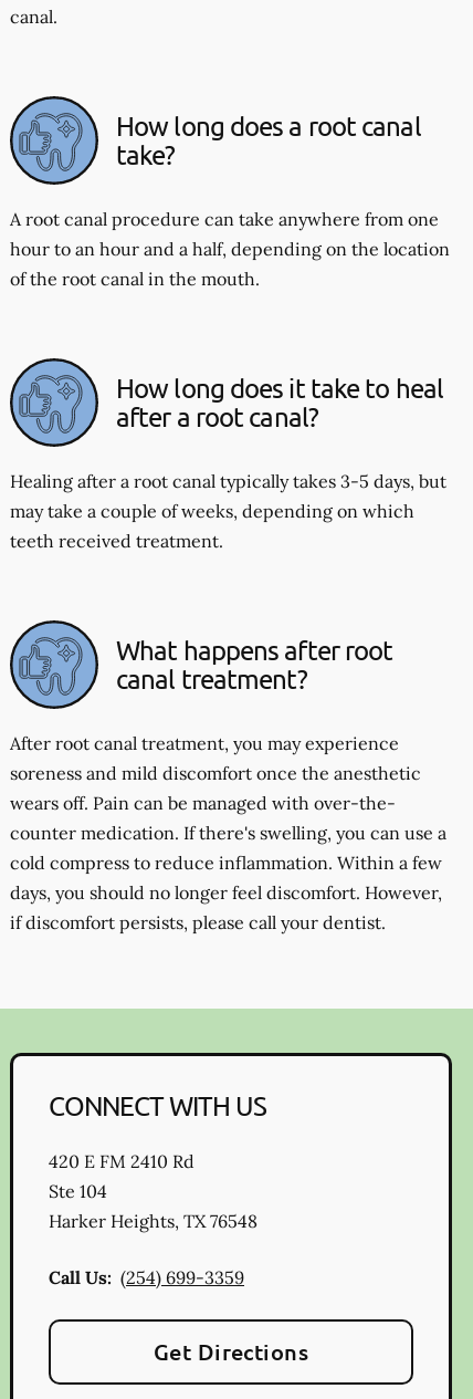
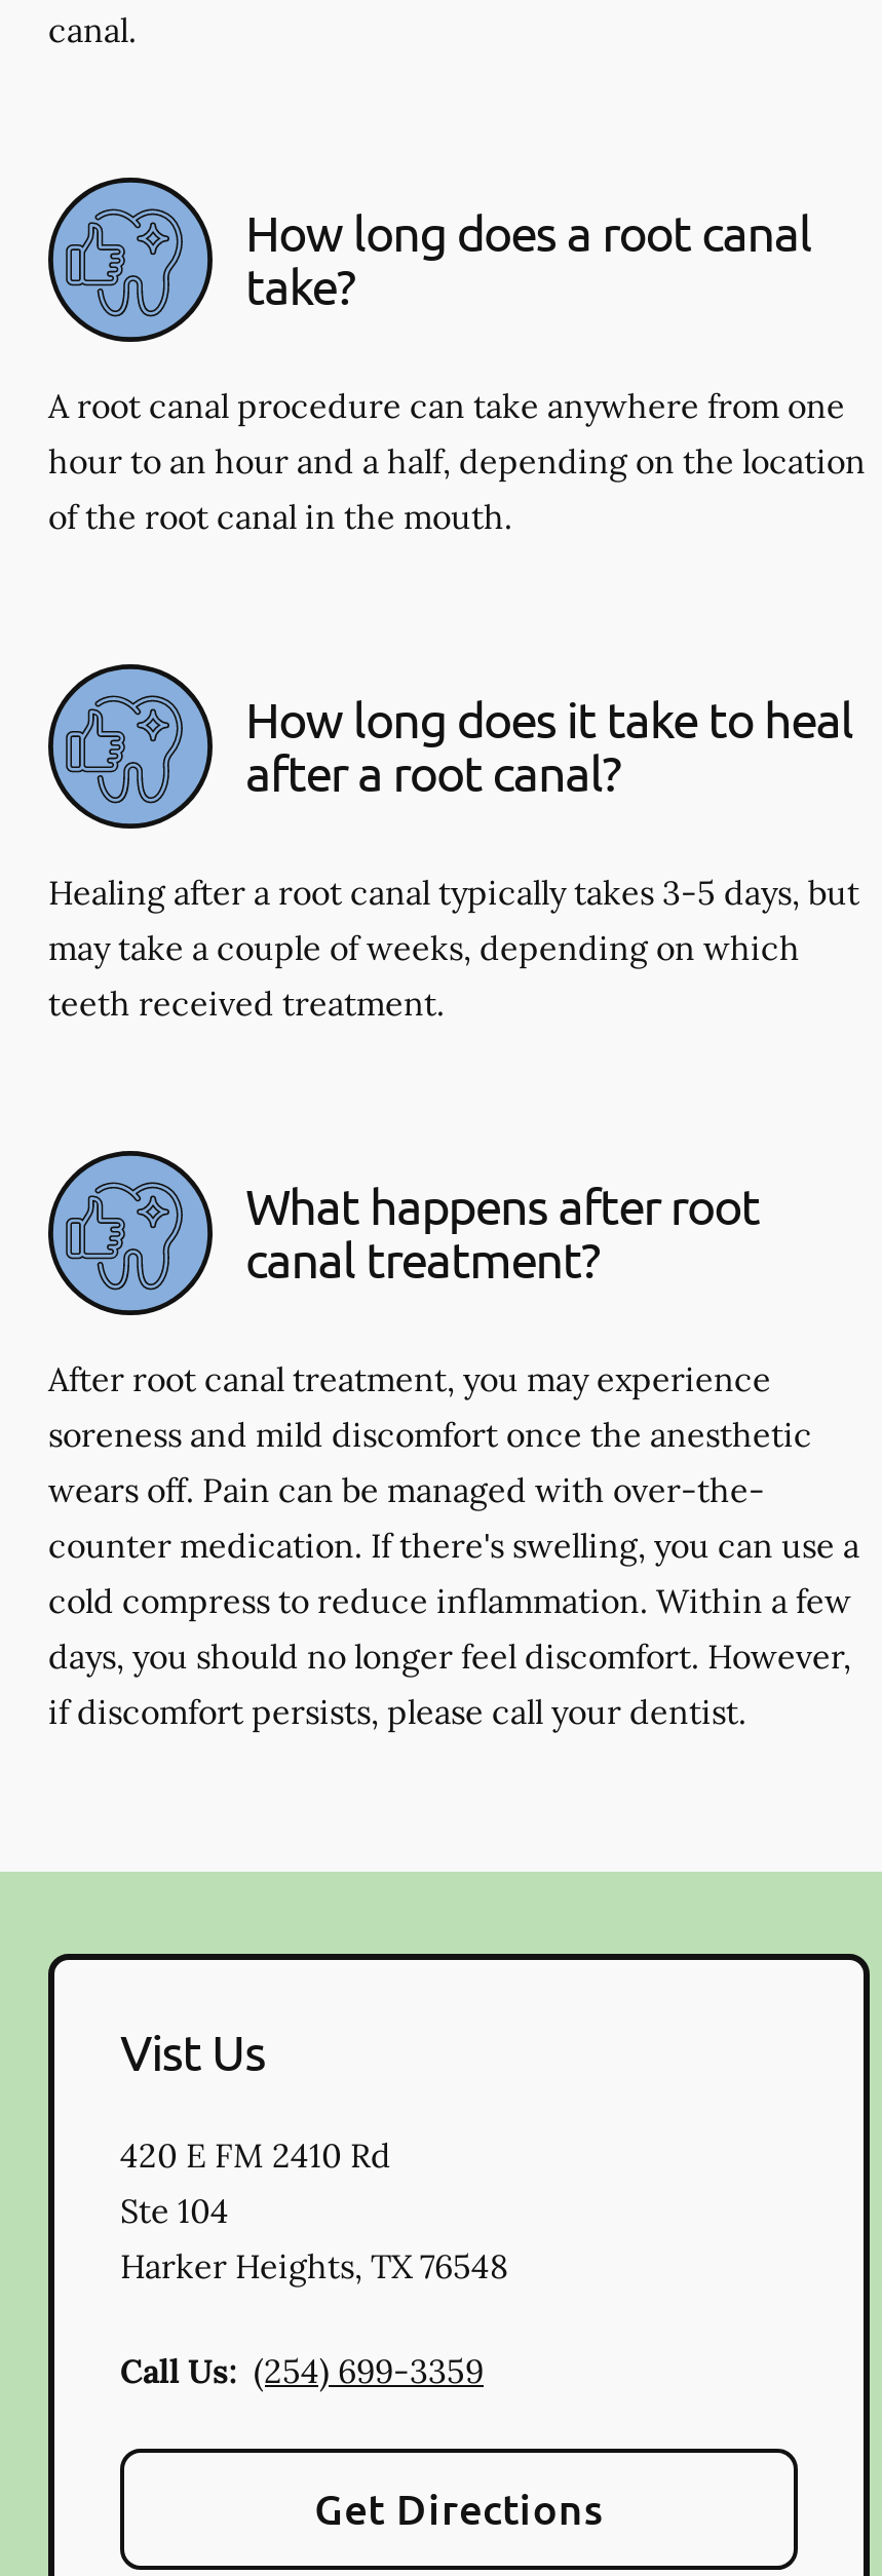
- CONNECT WITH US
+ Vist Us
